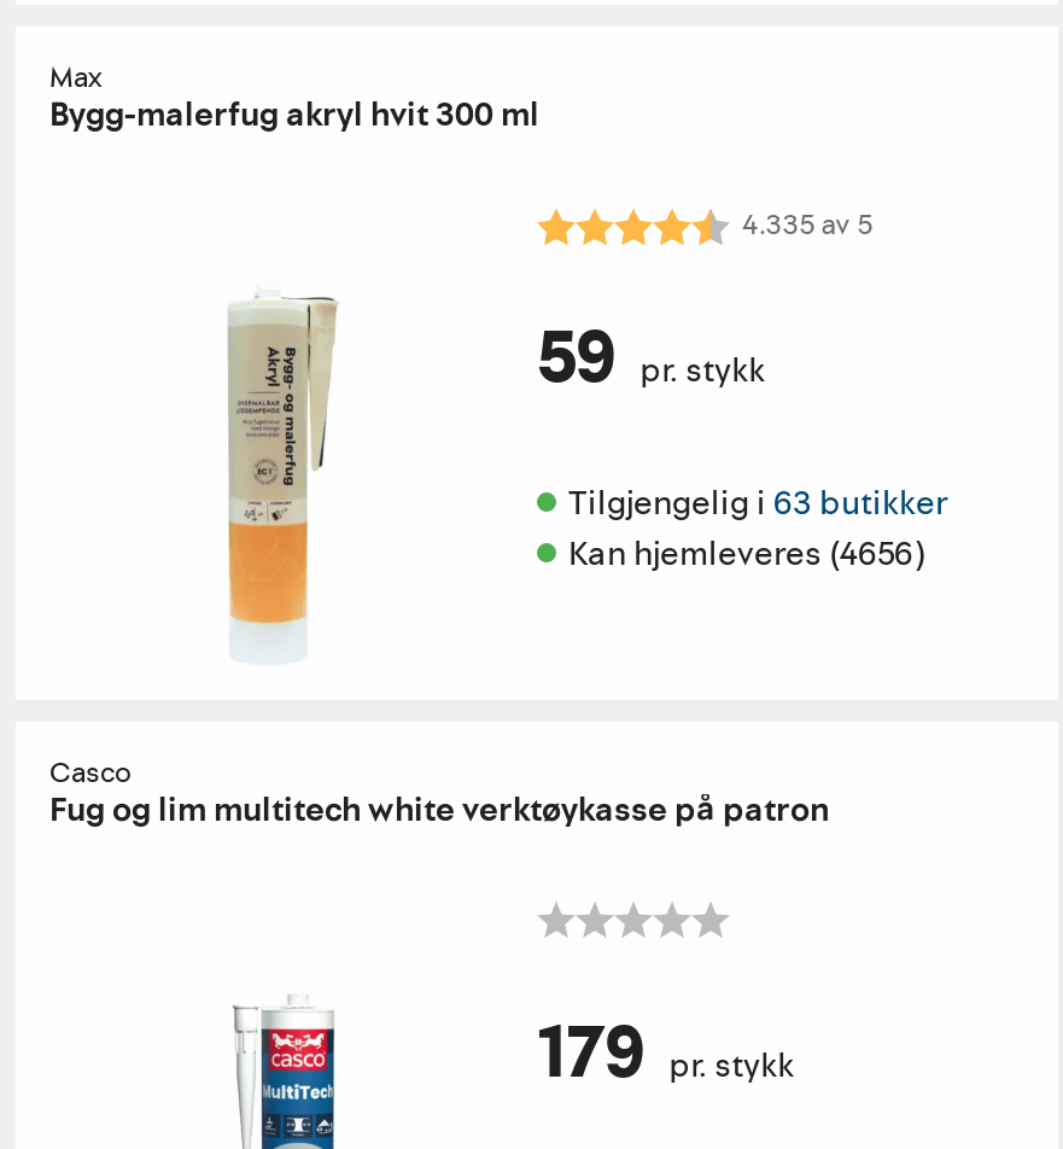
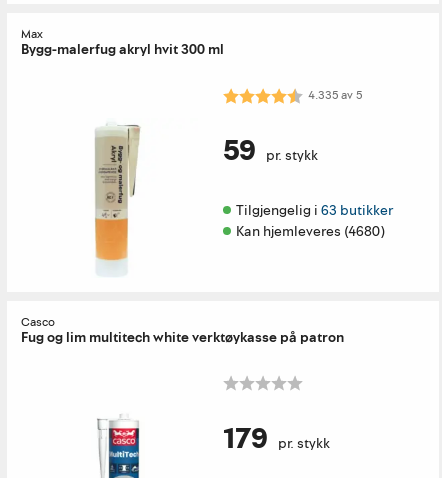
- Kan hjemleveres (4656)
+ Kan hjemleveres (4680)
